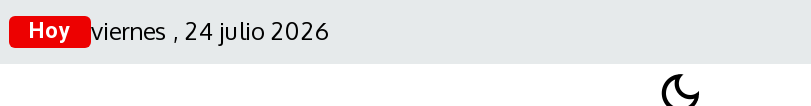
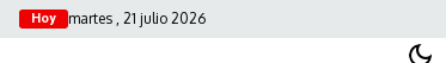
- viernes , 24 julio 2026
+ martes , 21 julio 2026
